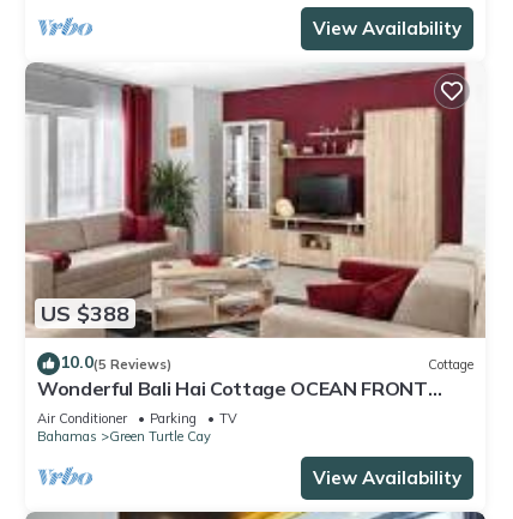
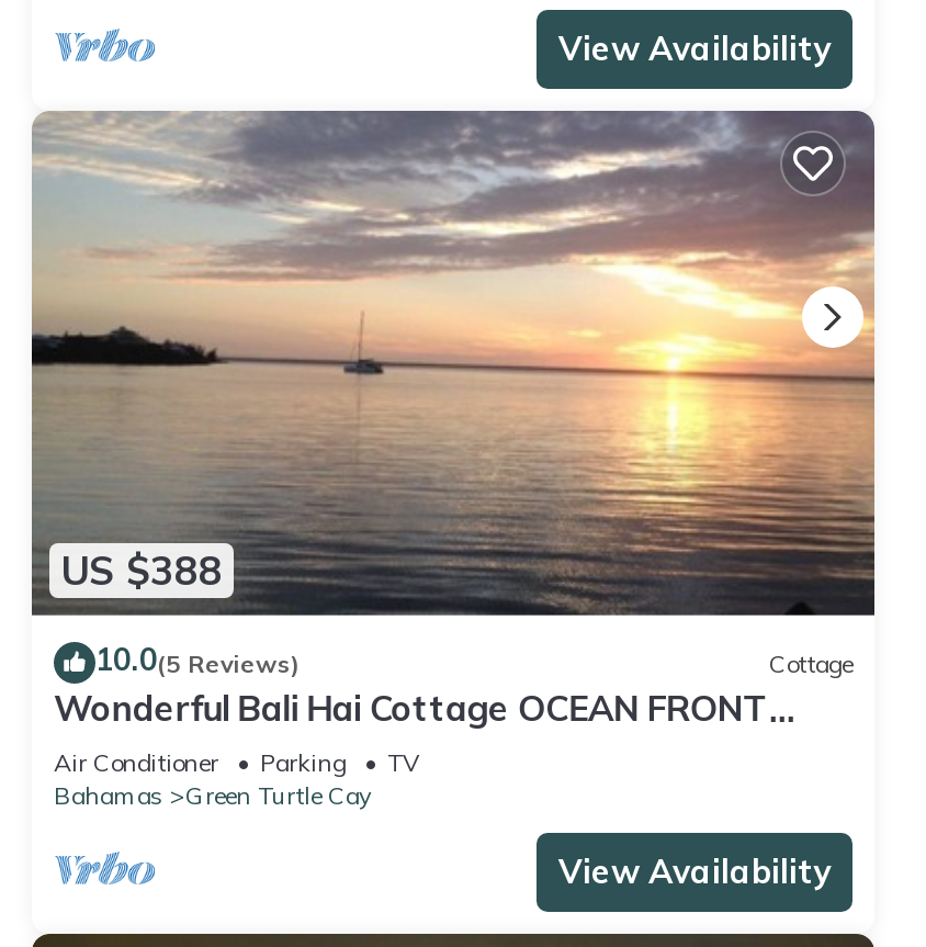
- [image]
+ [image]
